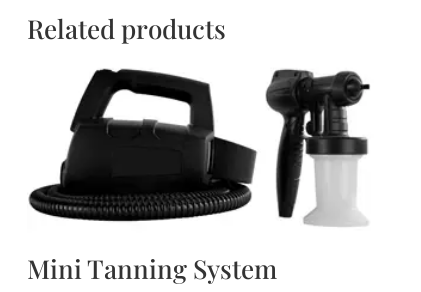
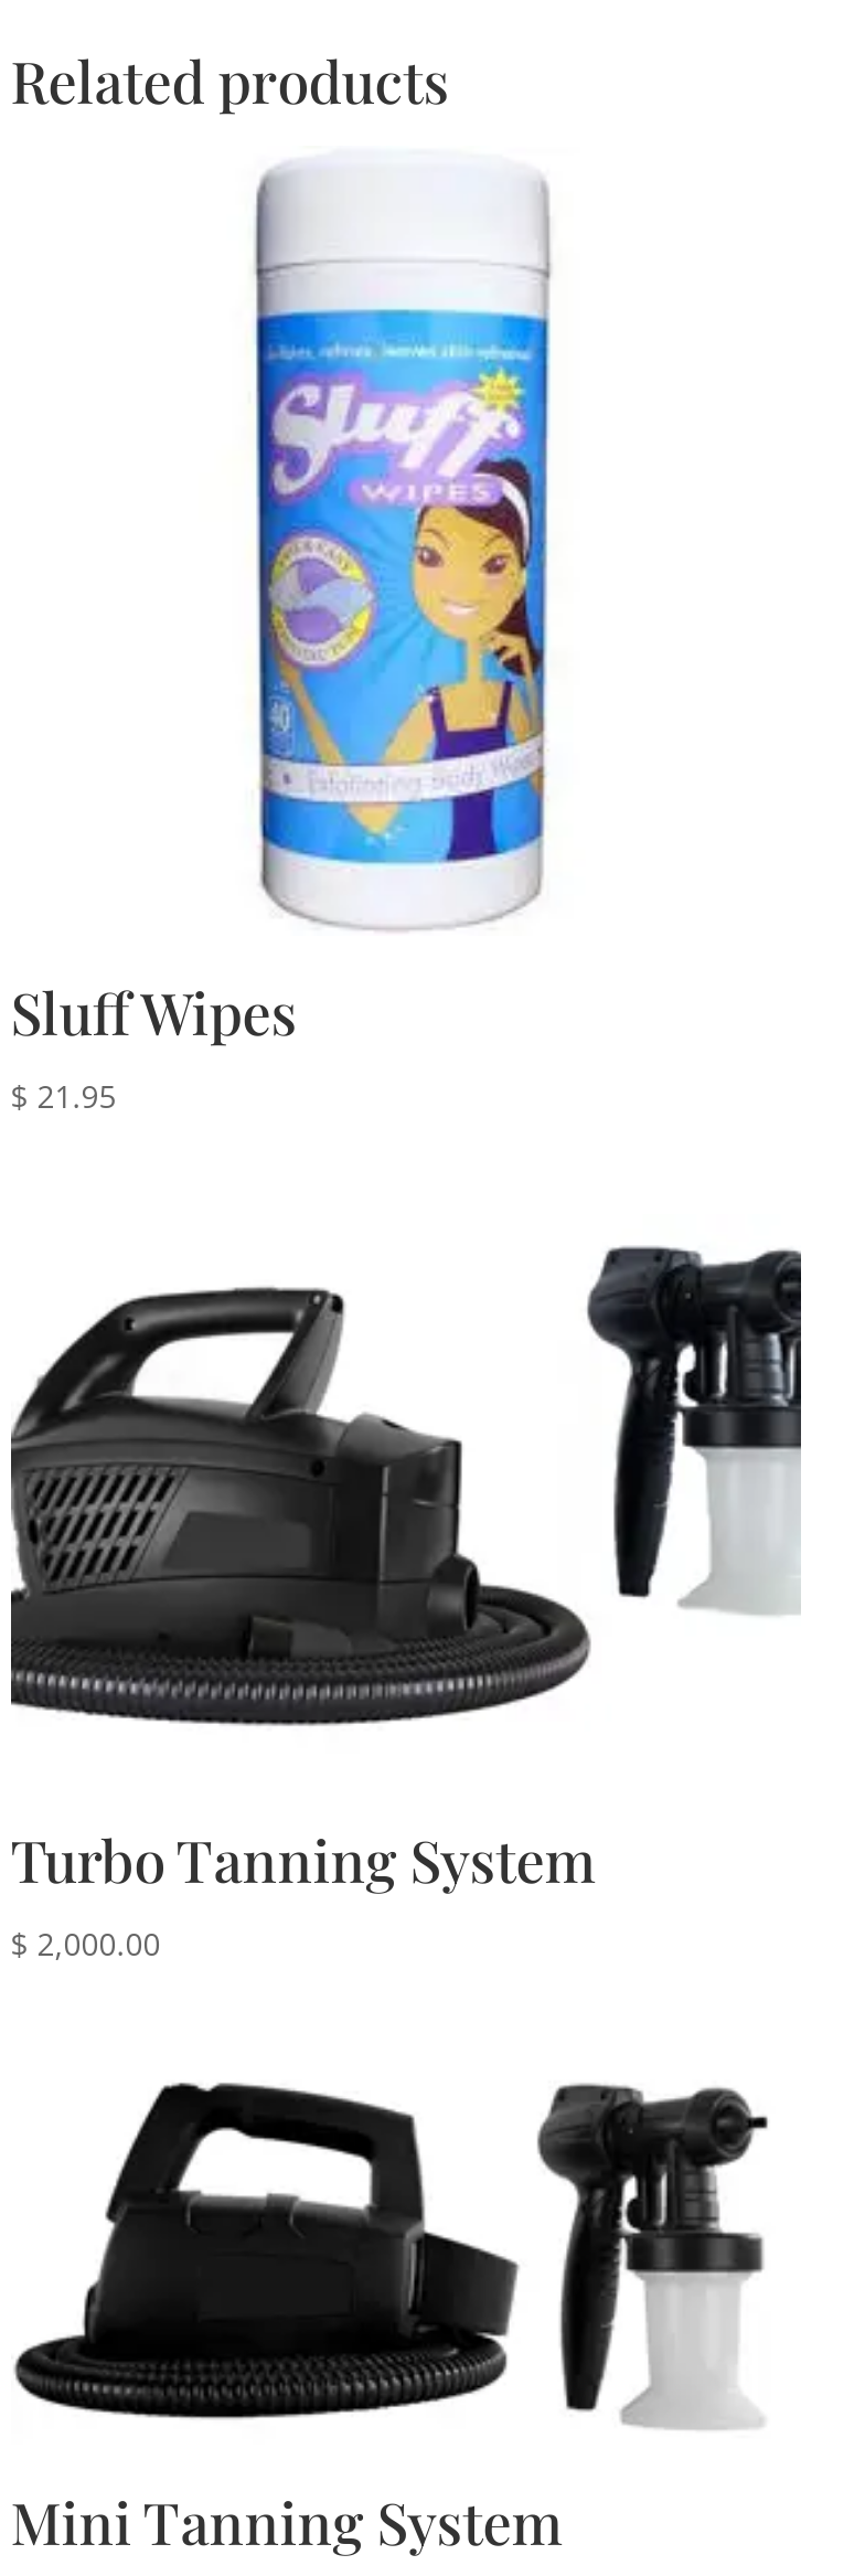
+ [image]

+ [image]
+ Sluff Wipes
+ $21.95

+ Turbo Tanning System
+ $2,000.00
